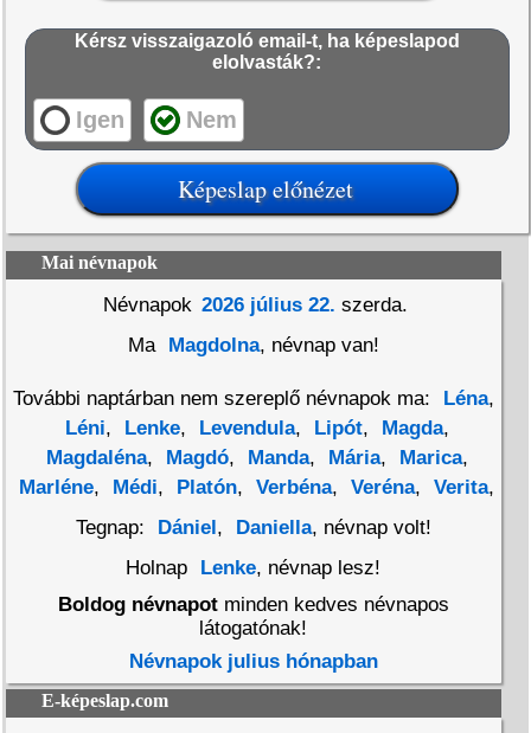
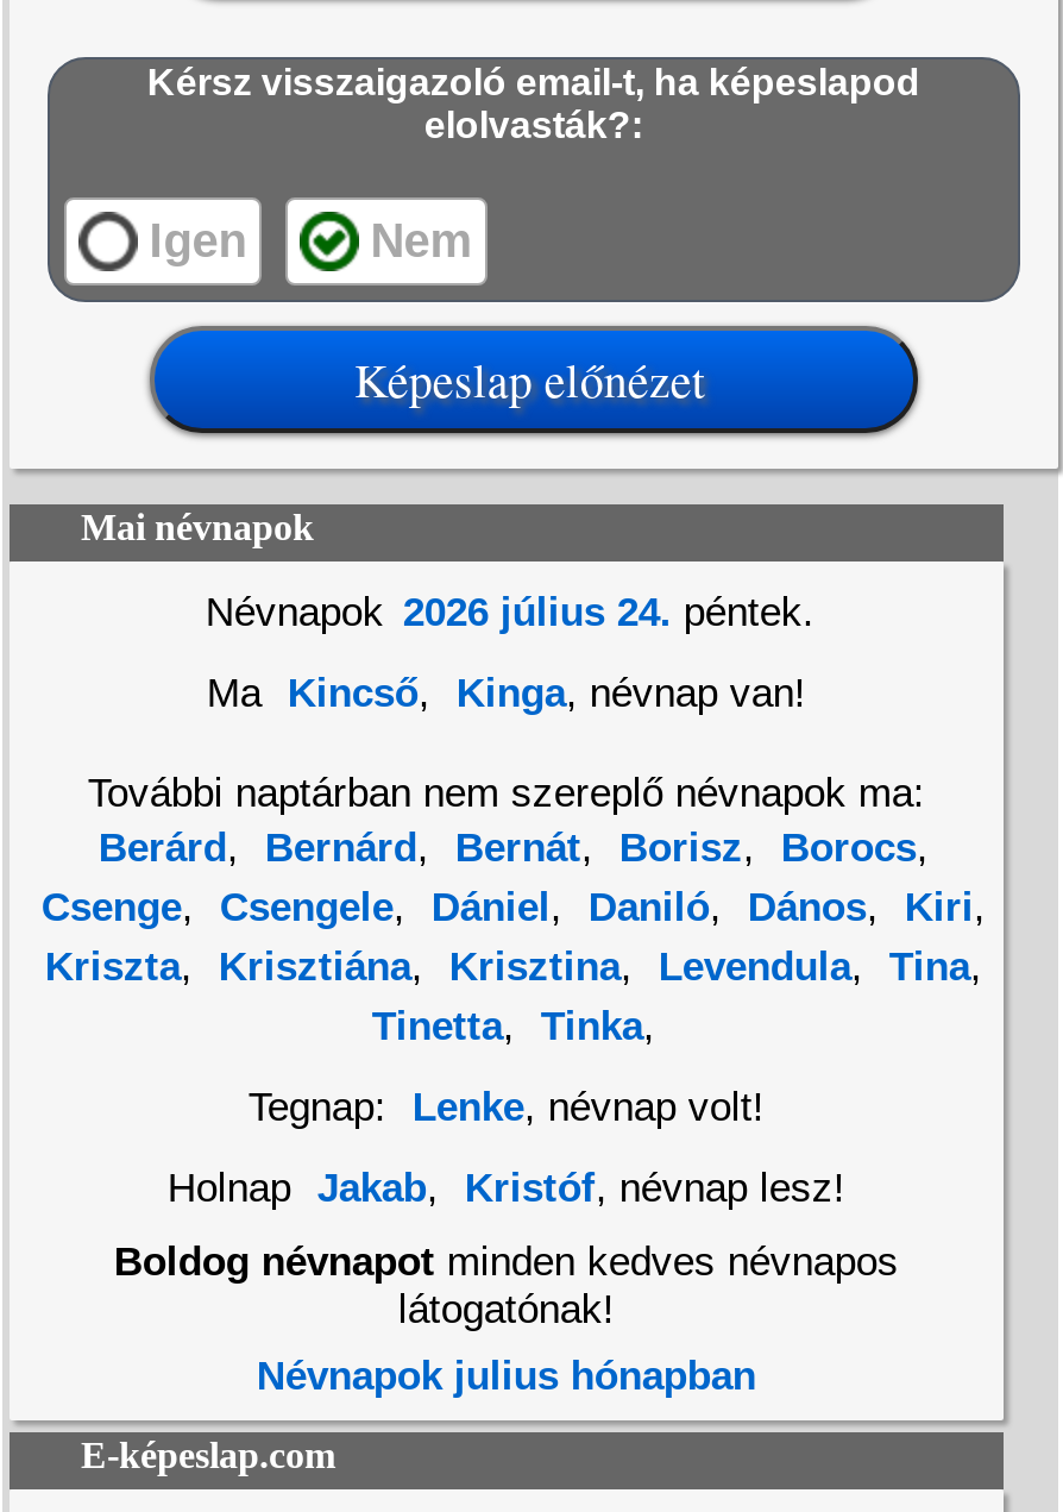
- Névnapok 2026 július 22. szerda.
+ Névnapok 2026 július 24. péntek.

- Ma Magdolna, névnap van!
+ Ma Kincső, Kinga, névnap van!

- További naptárban nem szereplő névnapok ma: Léna,
- Léni, Lenke, Levendula, Lipót, Magda,
- Magdaléna, Magdó, Manda, Mária, Marica,
- Marléne, Médi, Platón, Verbéna, Veréna, Verita,
+ További naptárban nem szereplő névnapok ma:
+ Berárd, Bernárd, Bernát, Borisz, Borocs,
+ Csenge, Csengele, Dániel, Daniló, Dános, Kiri,
+ Kriszta, Krisztiána, Krisztina, Levendula, Tina,
+ Tinetta, Tinka,

- Tegnap: Dániel, Daniella, névnap volt!
+ Tegnap: Lenke, névnap volt!

- Holnap Lenke, névnap lesz!
+ Holnap Jakab, Kristóf, névnap lesz!
